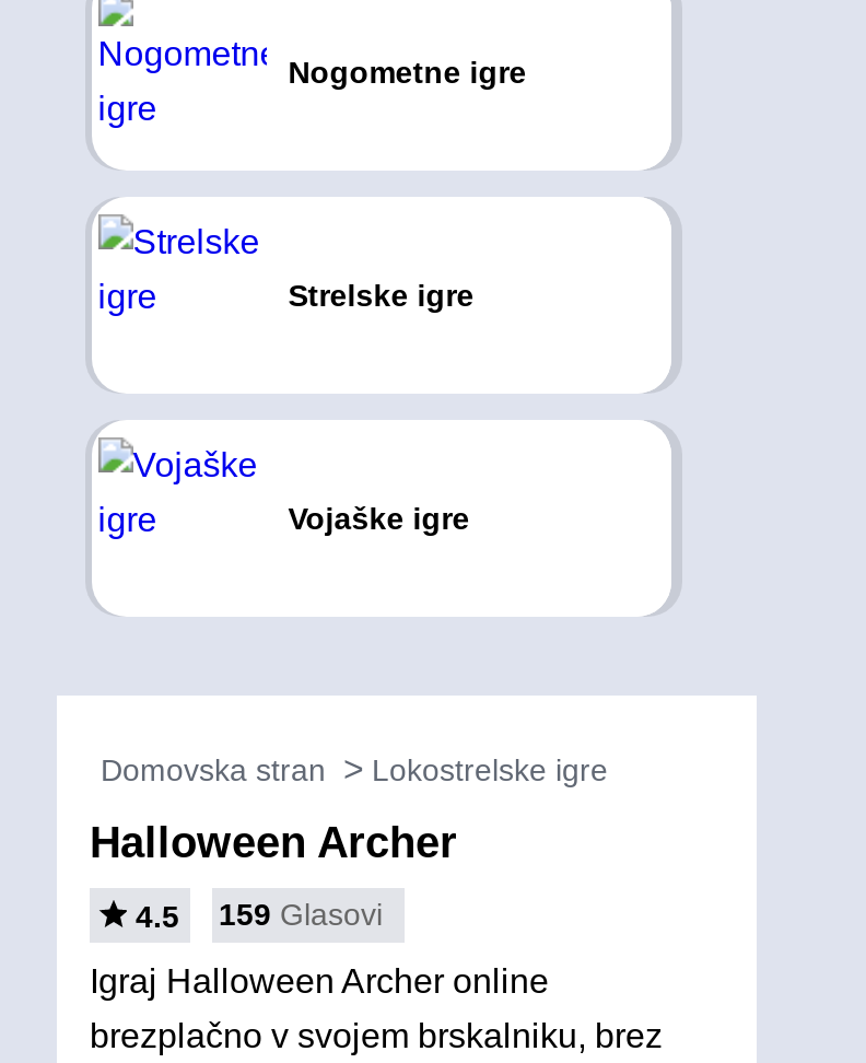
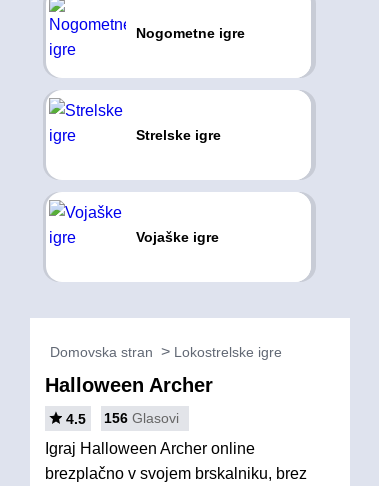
- 4.5 159 Glasovi
+ 4.5 156 Glasovi
